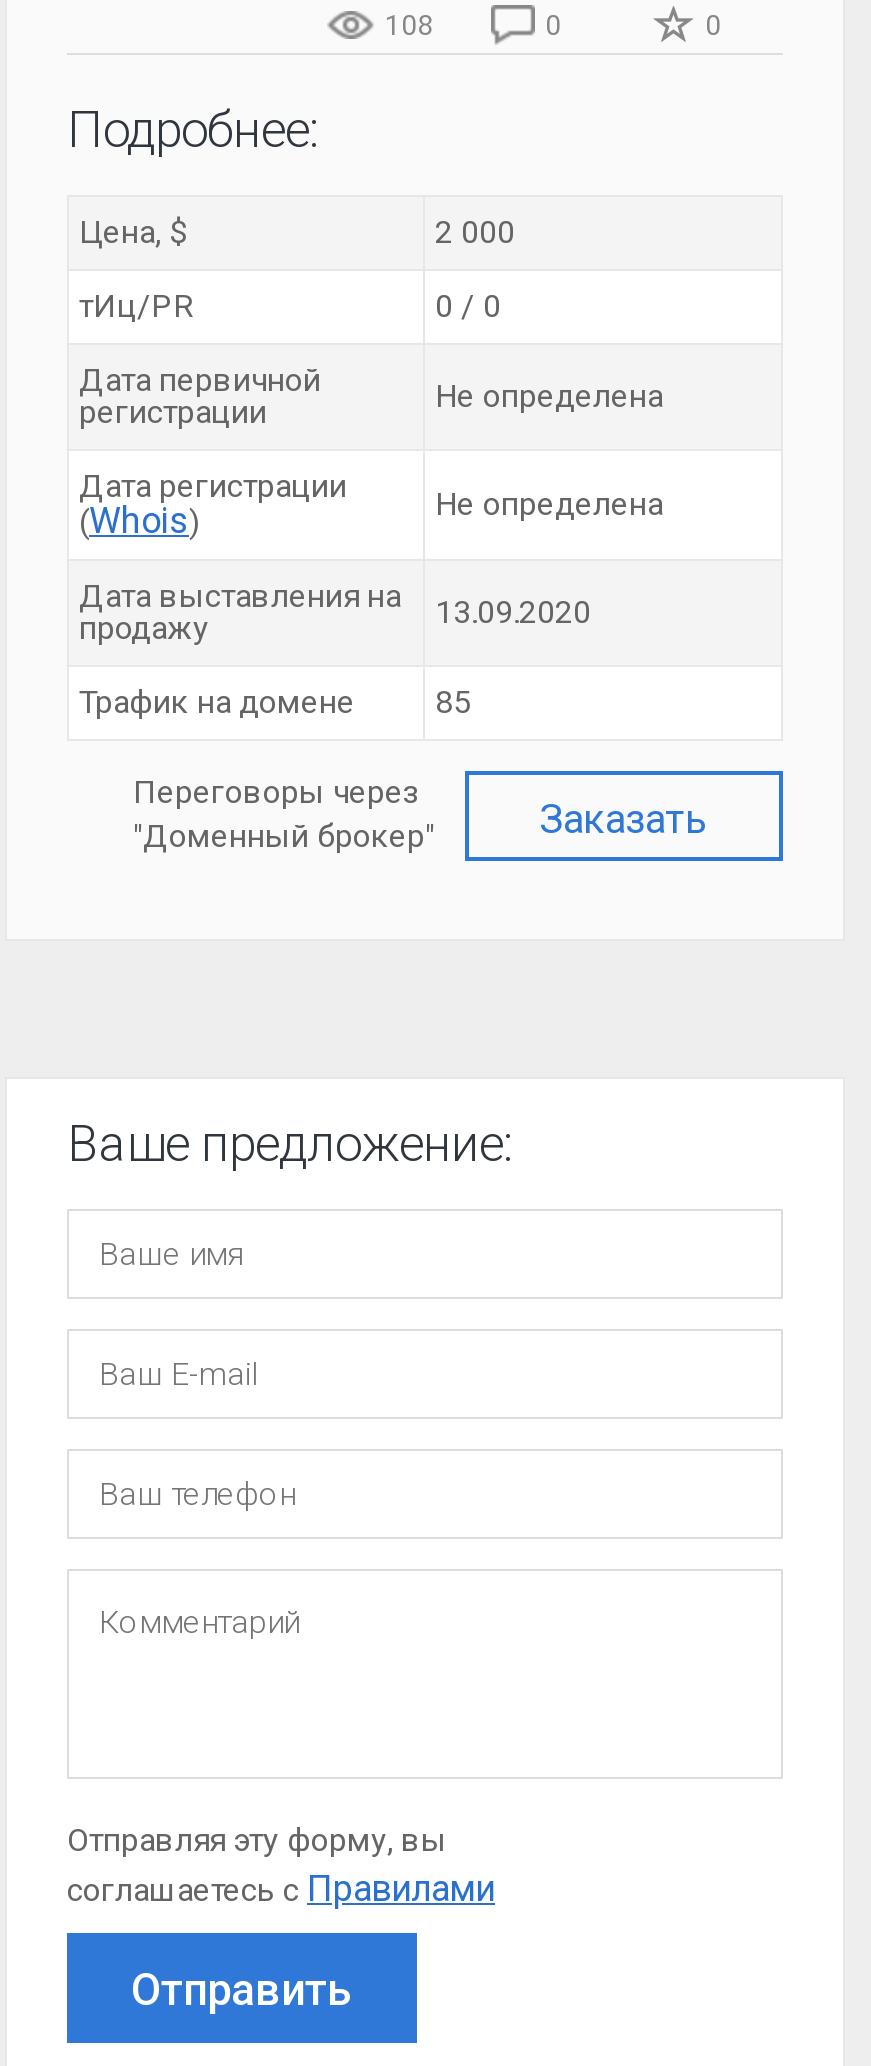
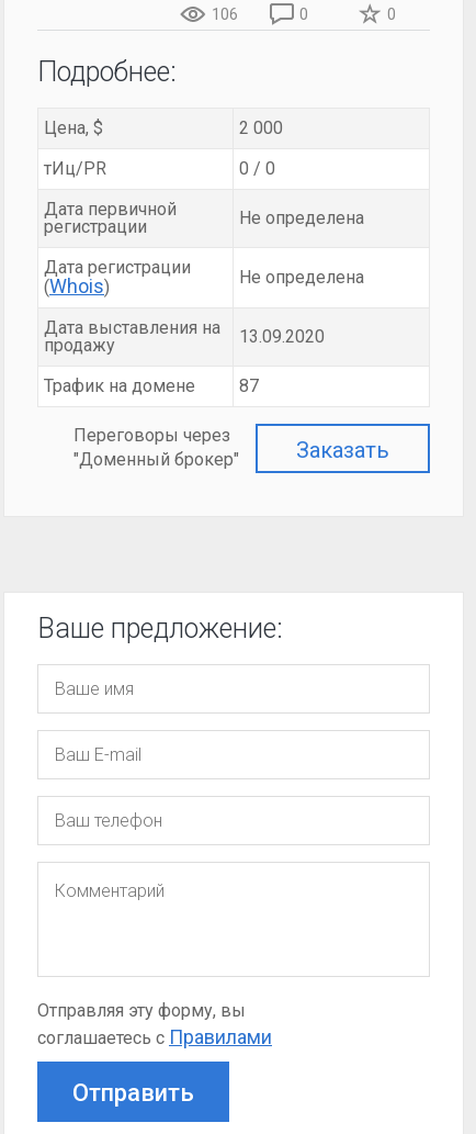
- 108
+ 106

- 85
+ 87
